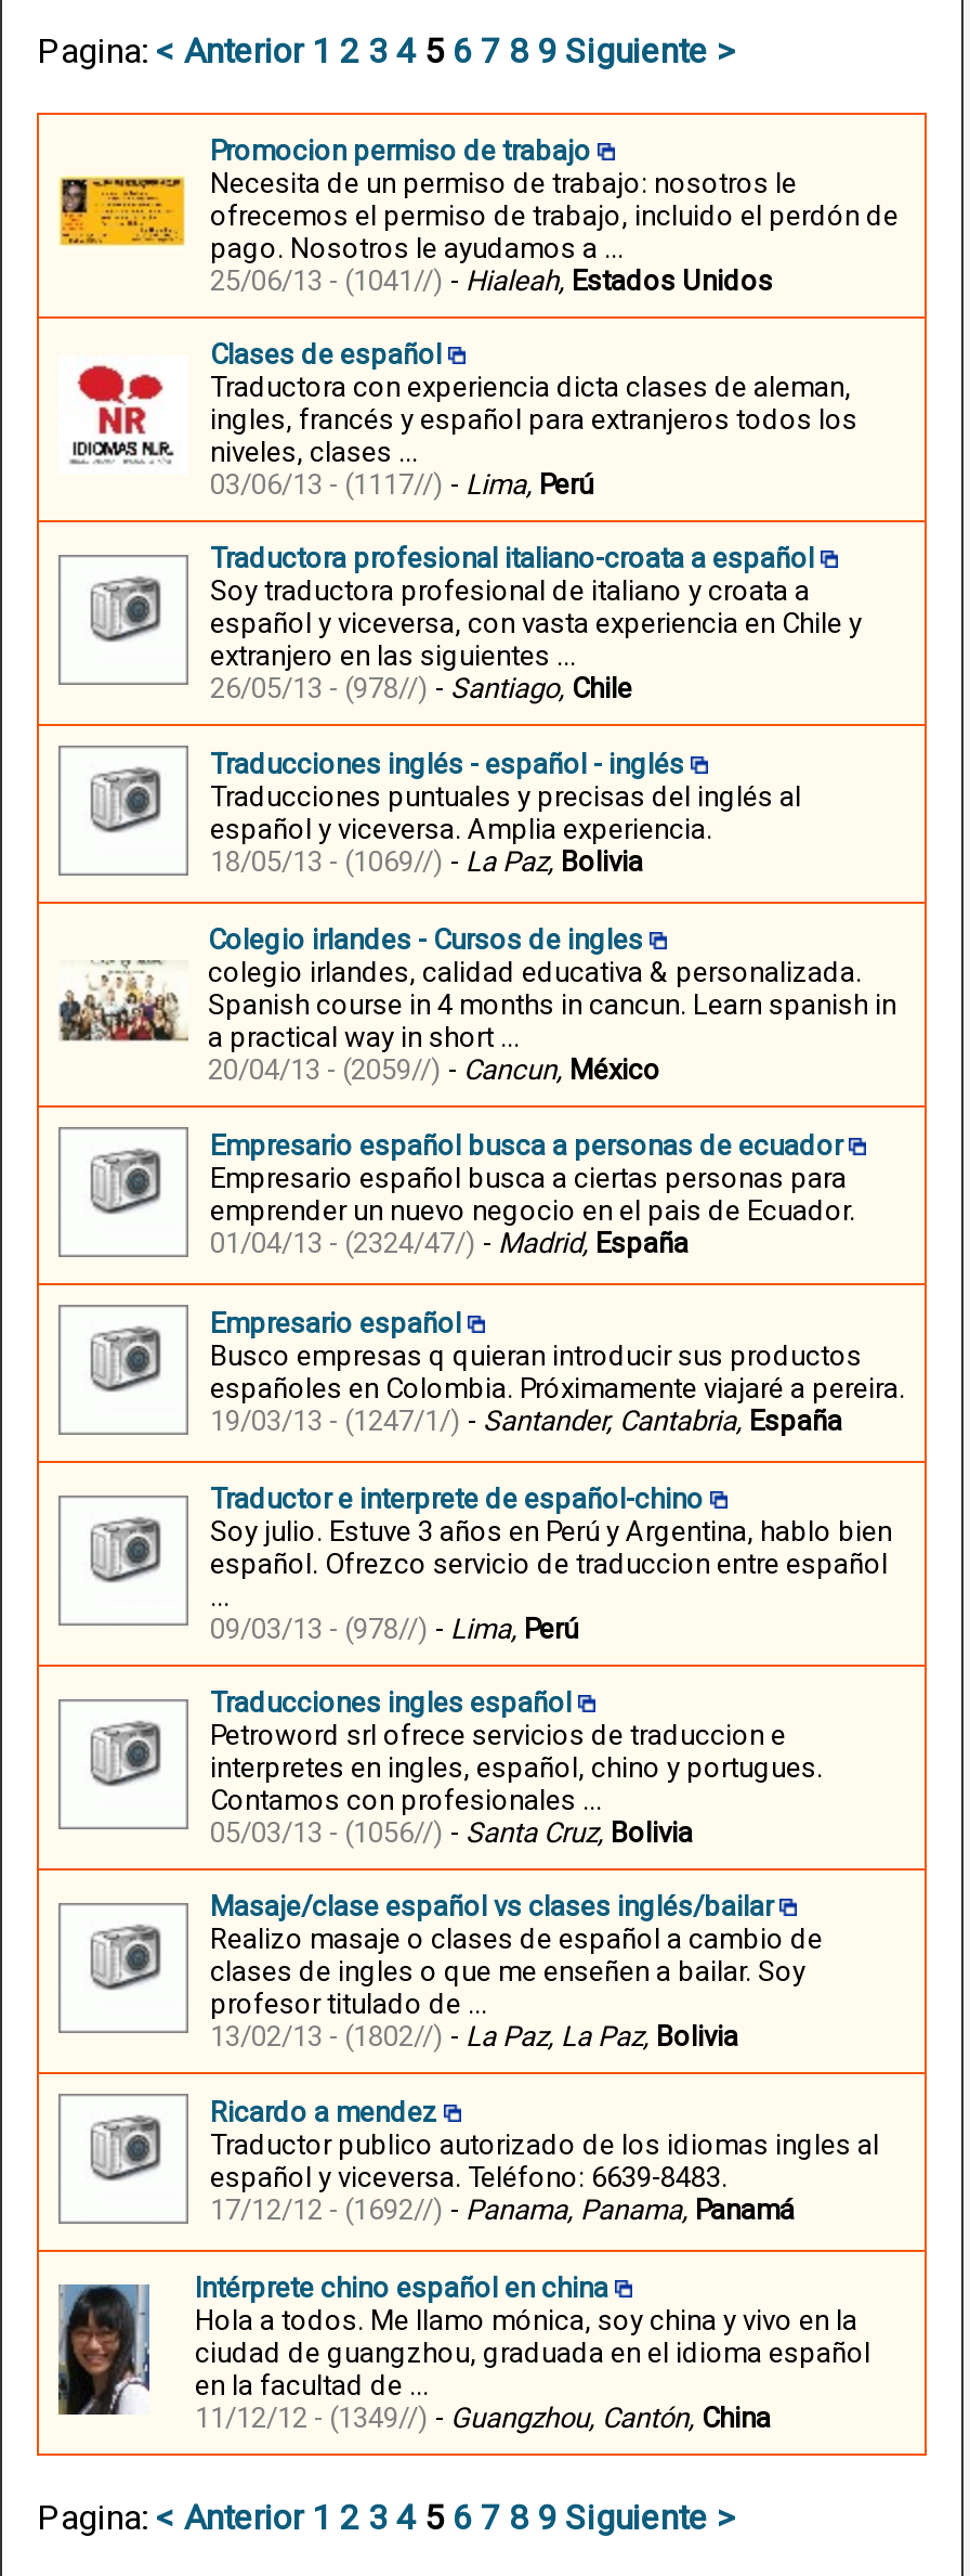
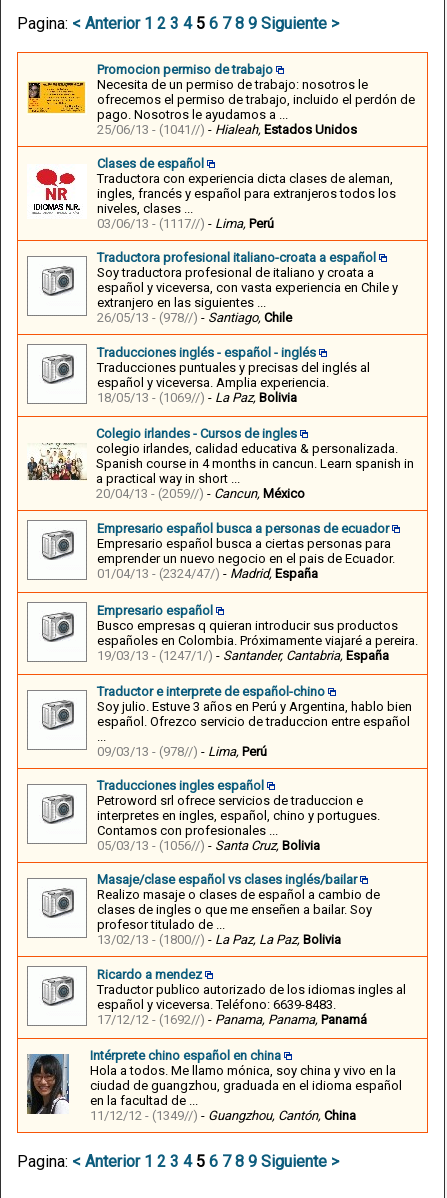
- 13/02/13 - (1802//) - La Paz, La Paz, Bolivia
+ 13/02/13 - (1800//) - La Paz, La Paz, Bolivia
